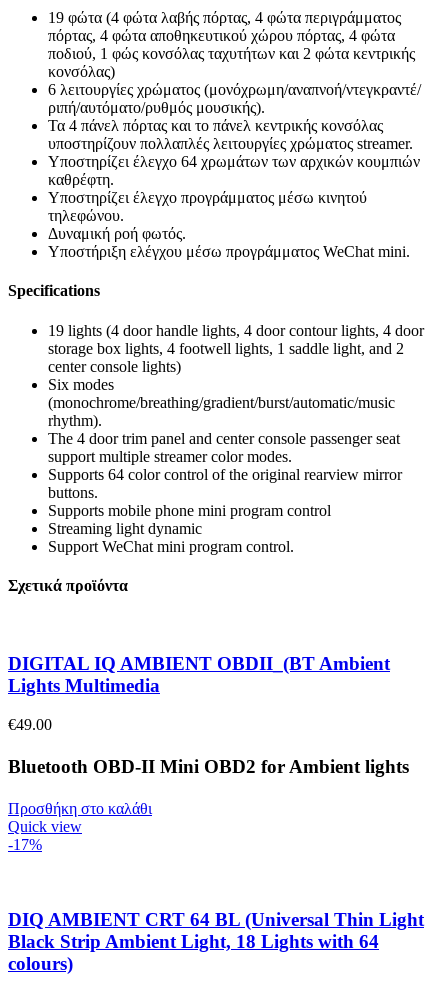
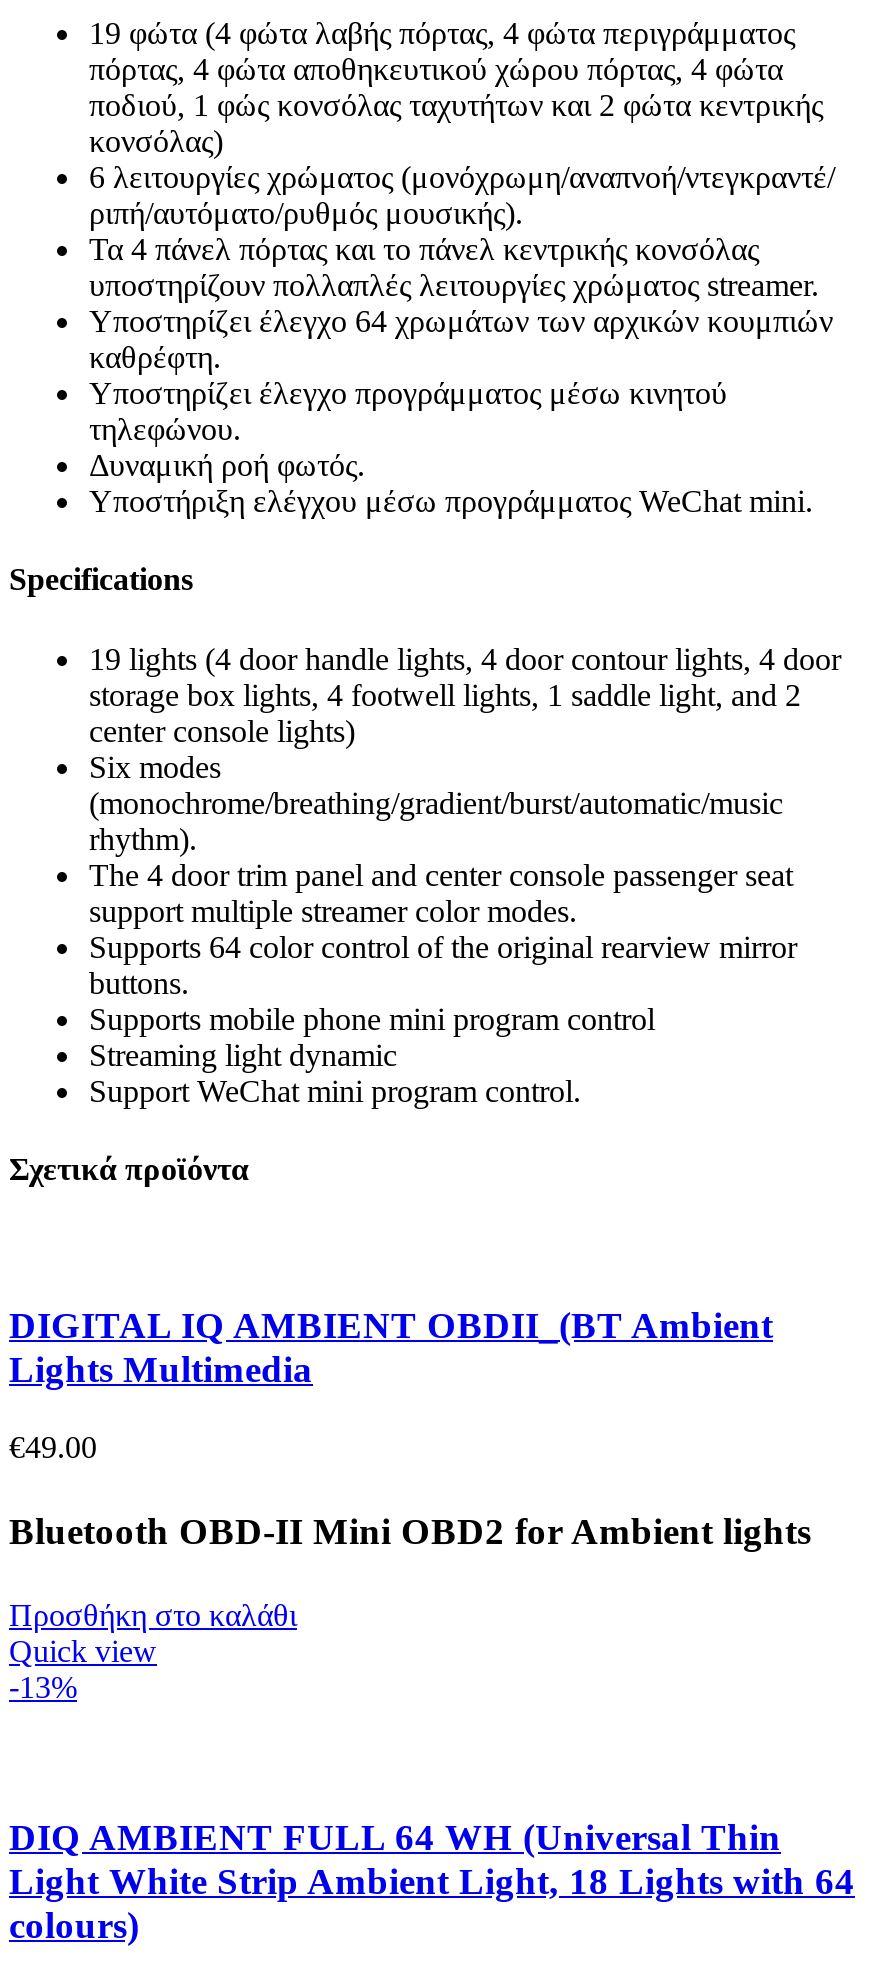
- -17%
+ -13%

- DIQ AMBIENT CRT 64 BL (Universal Thin Light
- Black Strip Ambient Light, 18 Lights with 64
+ DIQ AMBIENT FULL 64 WH (Universal Thin
+ Light White Strip Ambient Light, 18 Lights with 64
